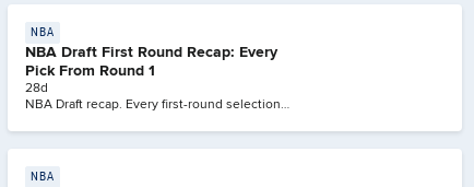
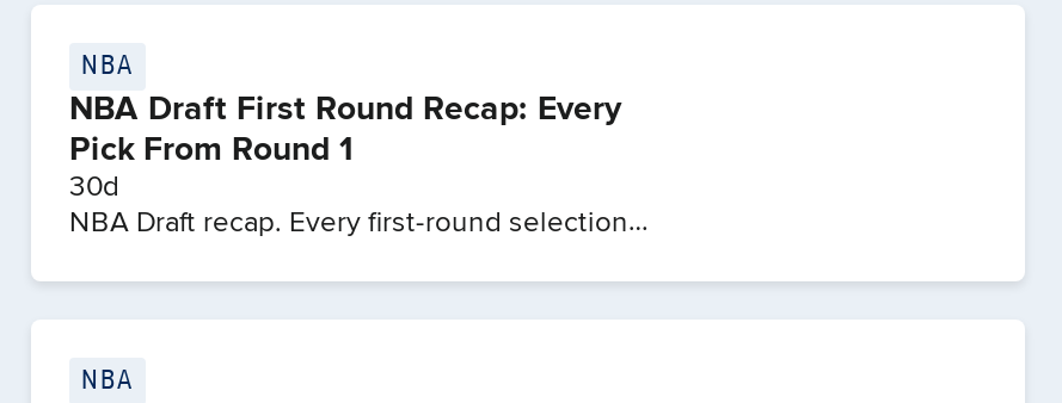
- 28d
+ 30d
